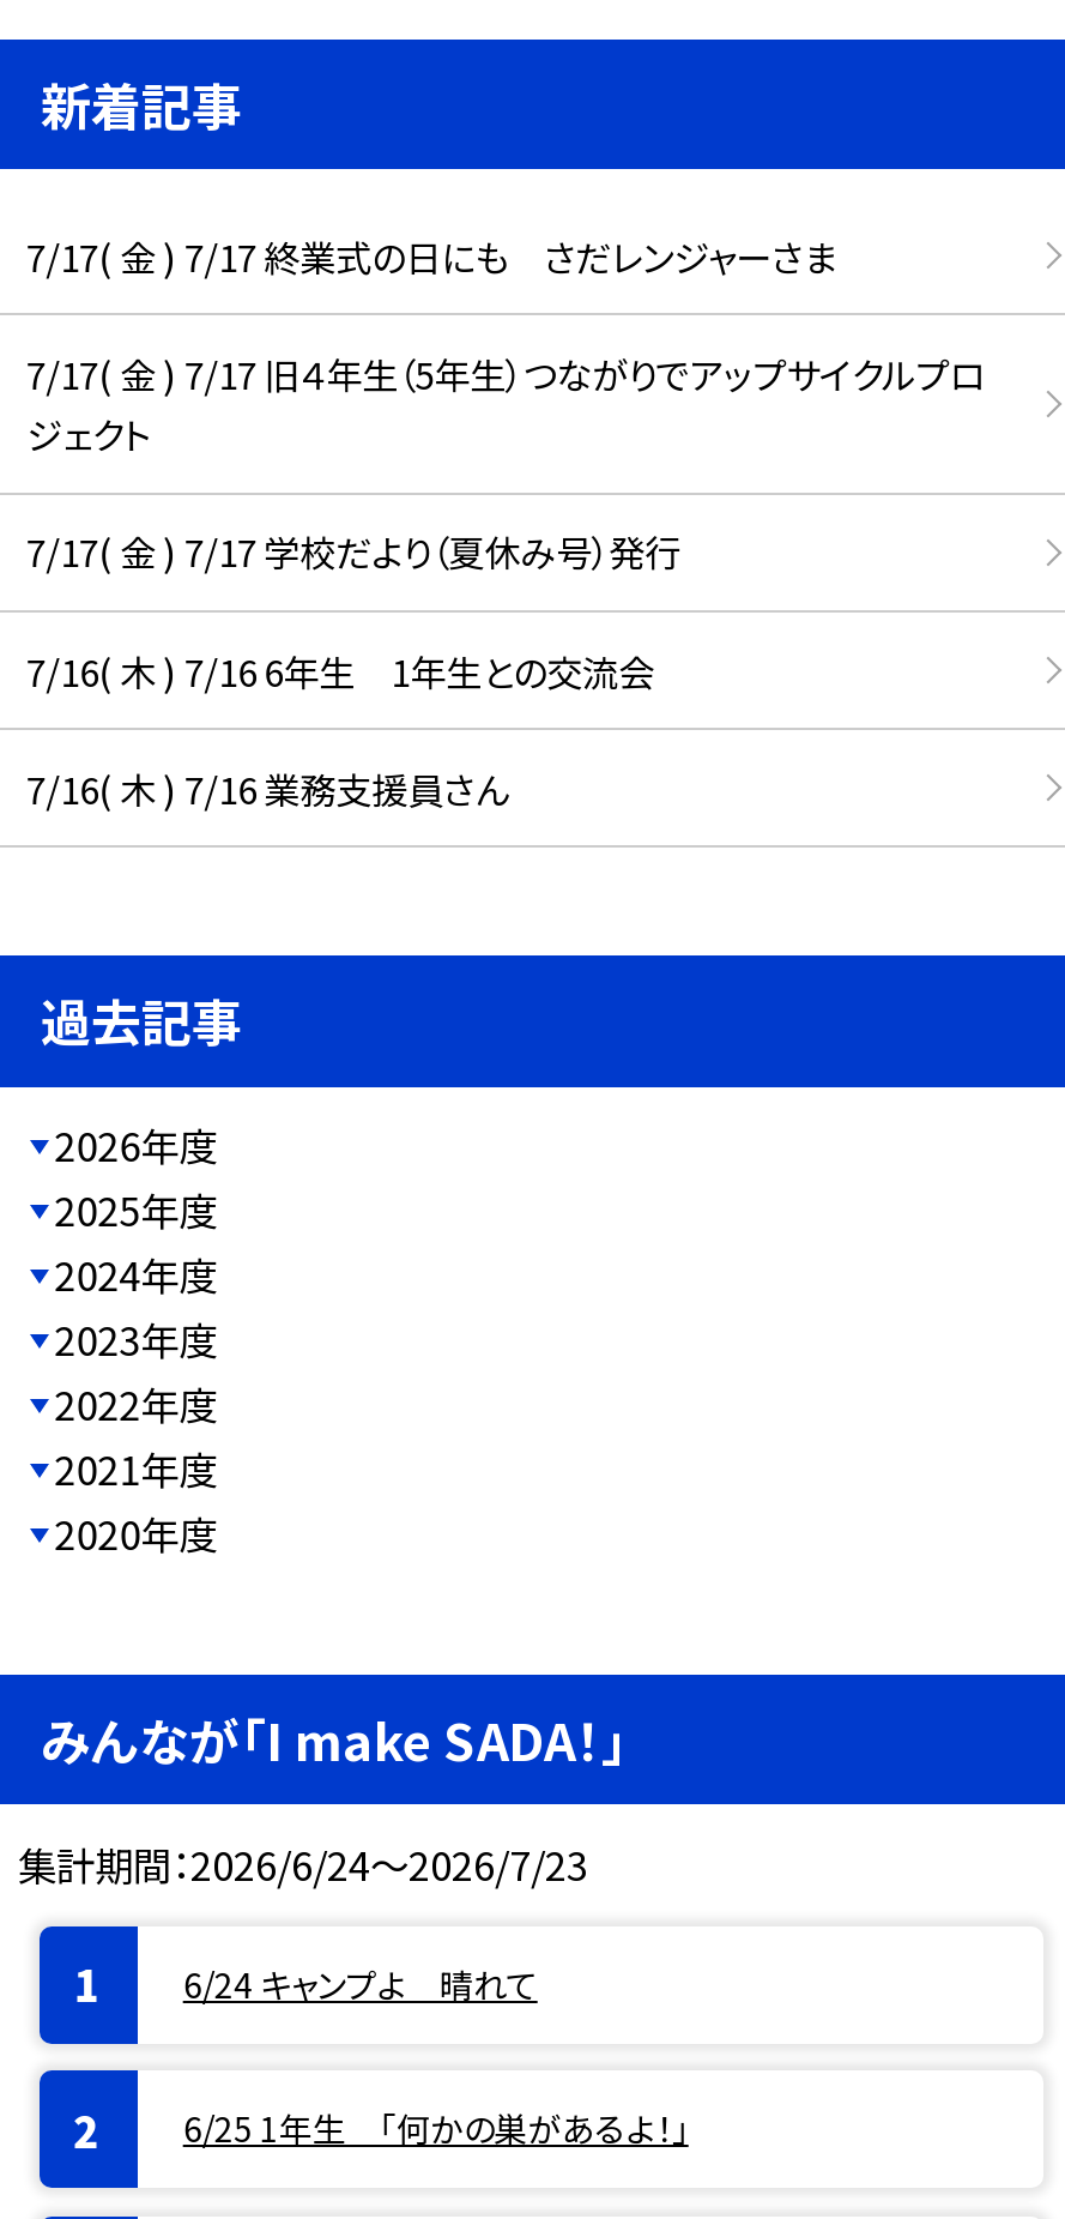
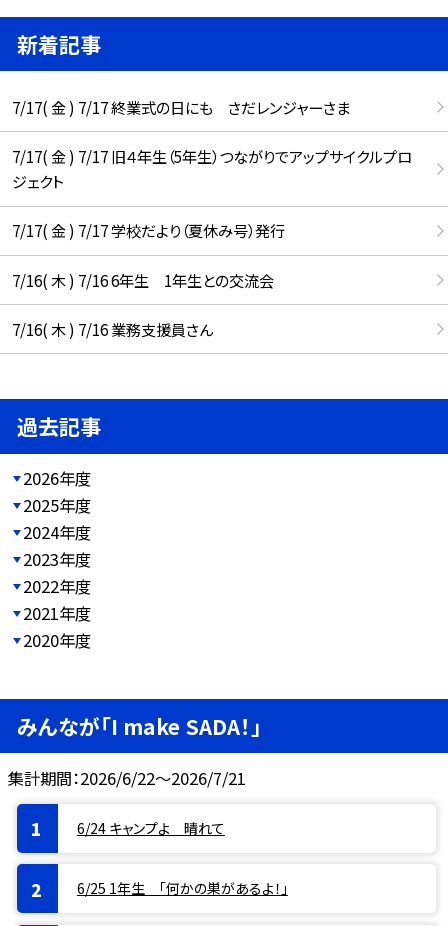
- 集計期間：2026/6/24～2026/7/23
+ 集計期間：2026/6/22～2026/7/21
